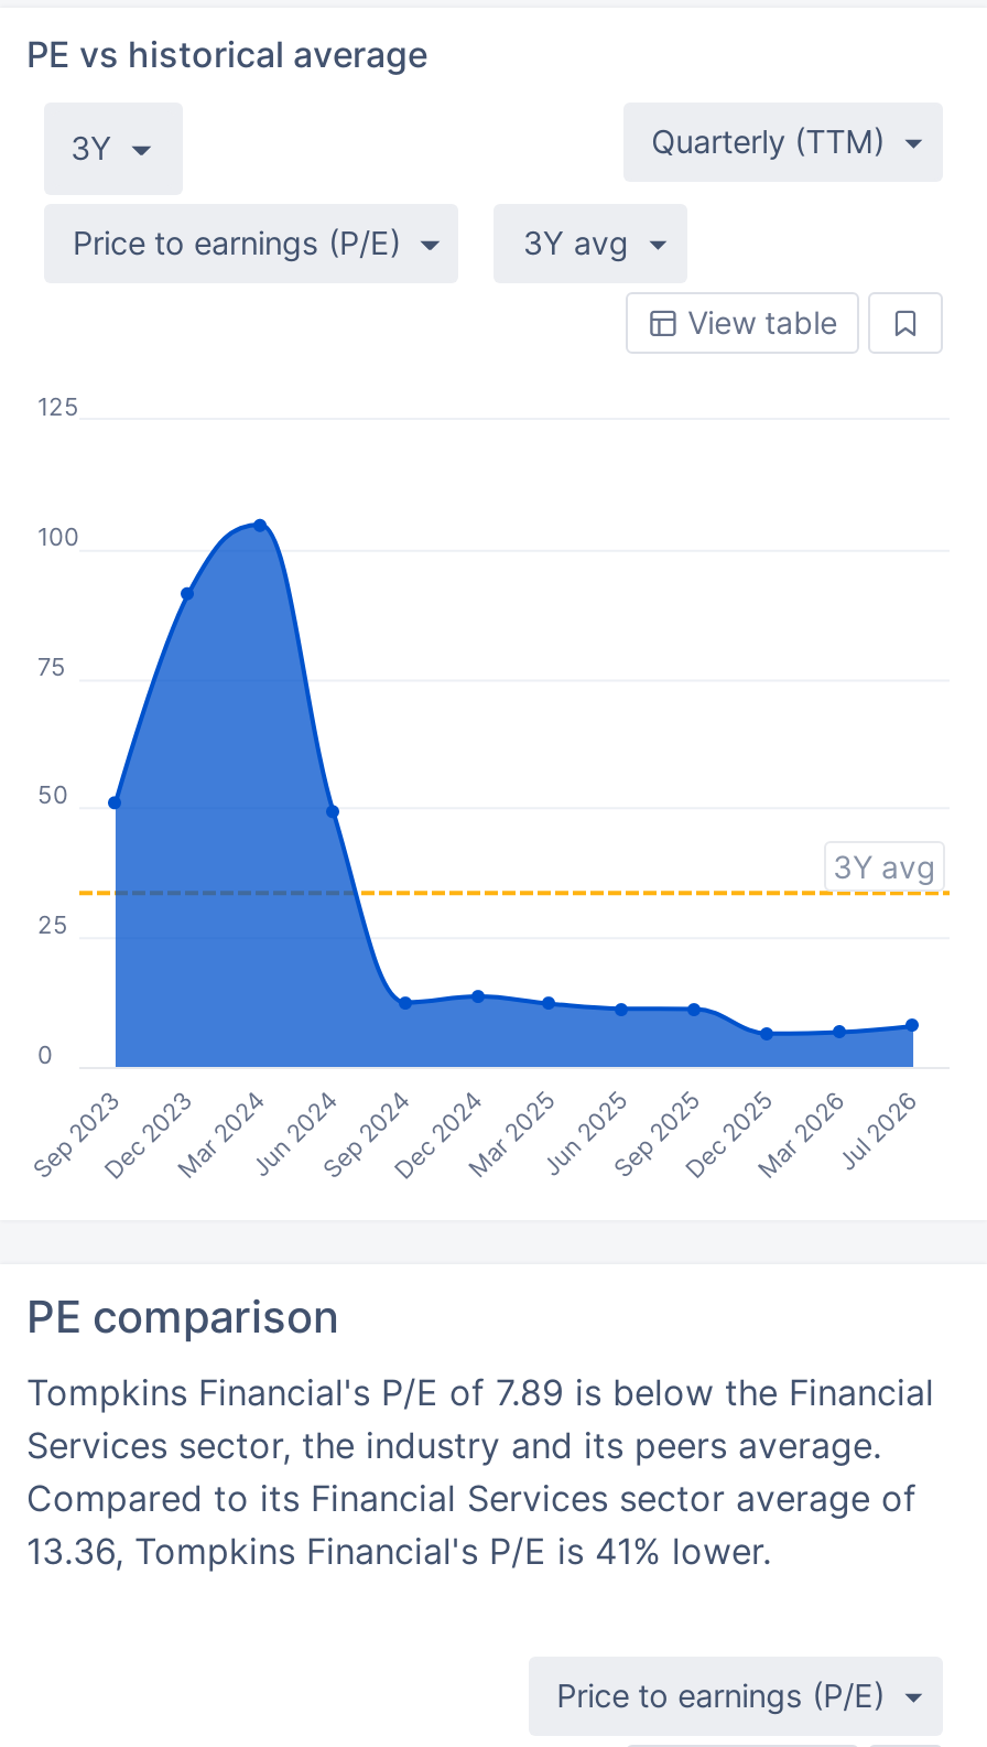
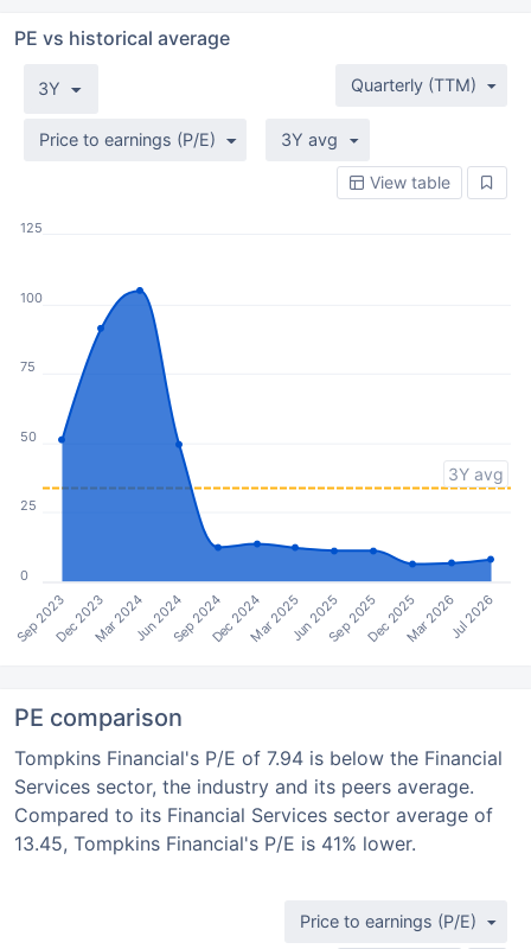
- Tompkins Financial's P/E of 7.89 is below the Financial
+ Tompkins Financial's P/E of 7.94 is below the Financial

- 13.36, Tompkins Financial's P/E is 41% lower.
+ 13.45, Tompkins Financial's P/E is 41% lower.
